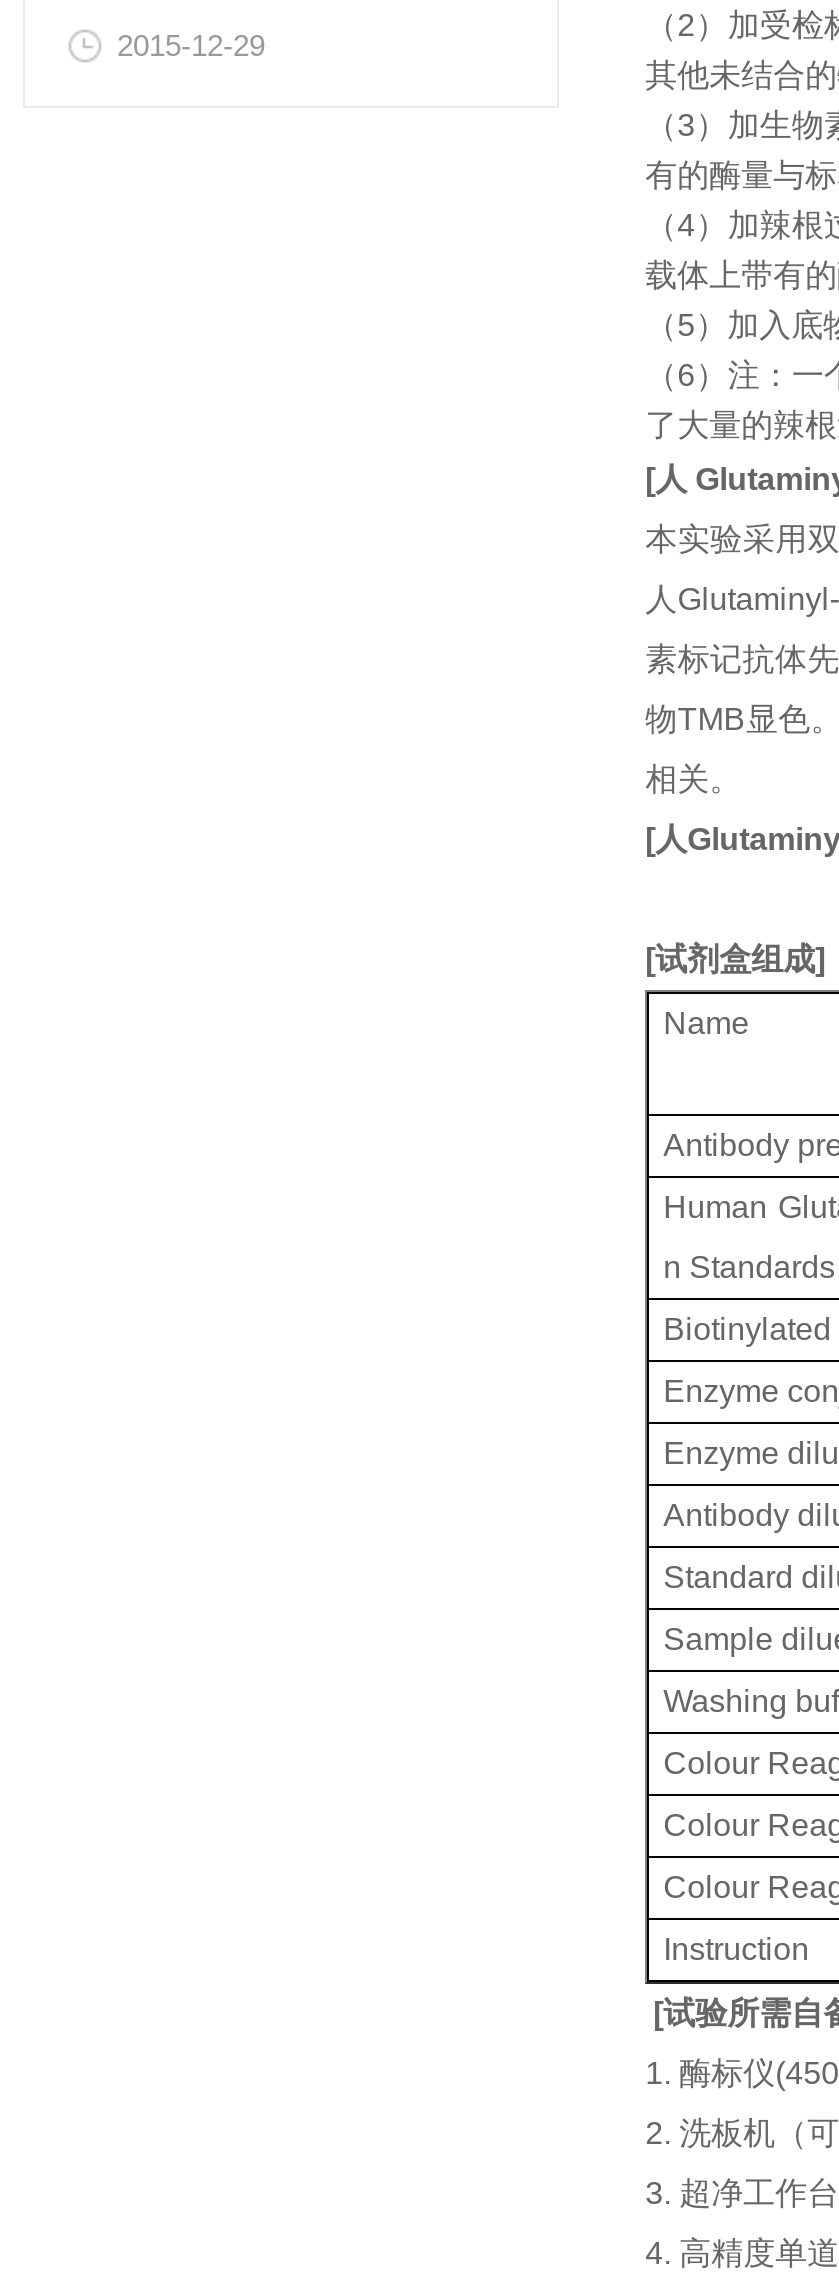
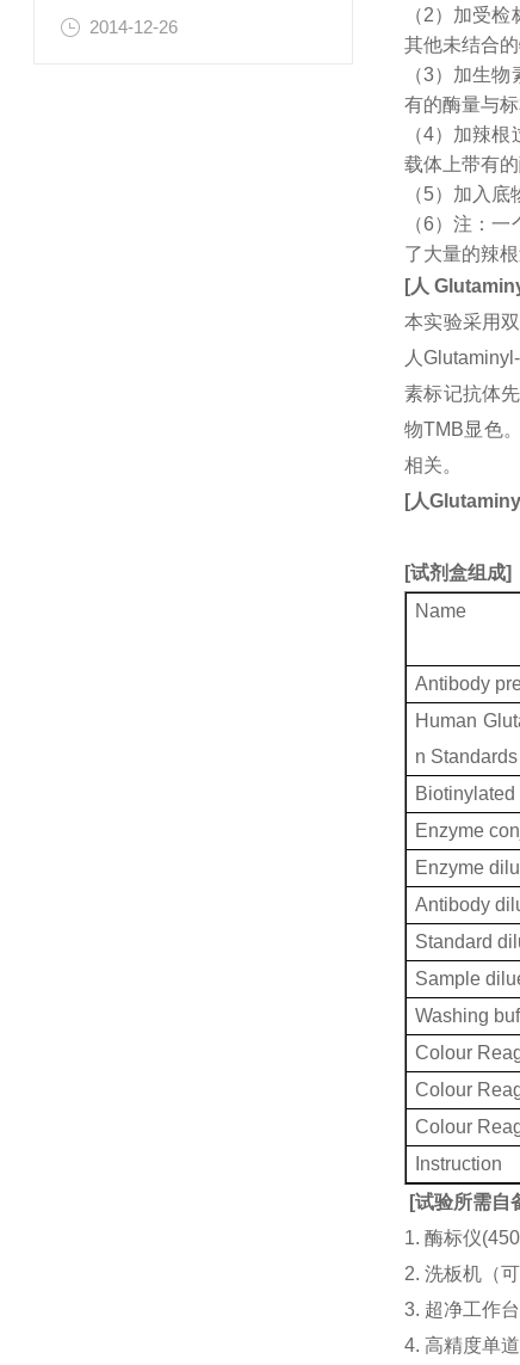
- 2015-12-29
+ 2014-12-26
